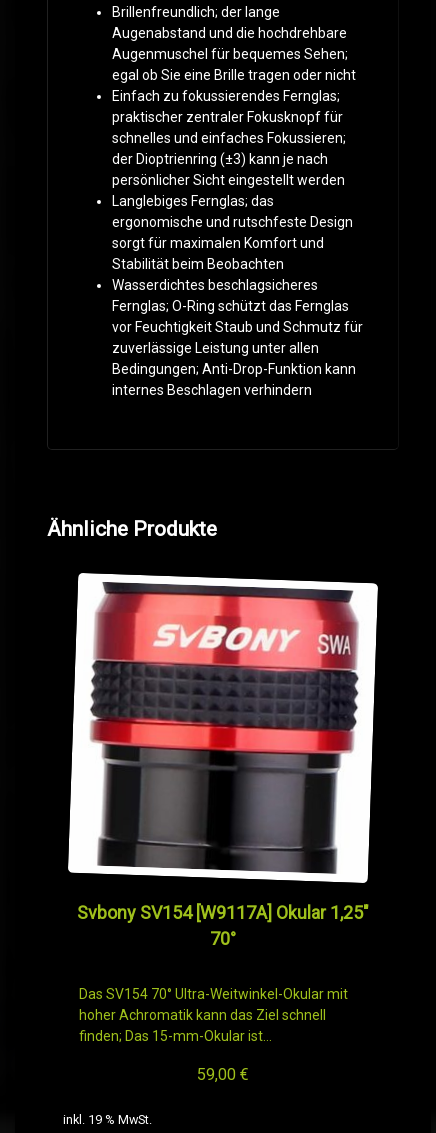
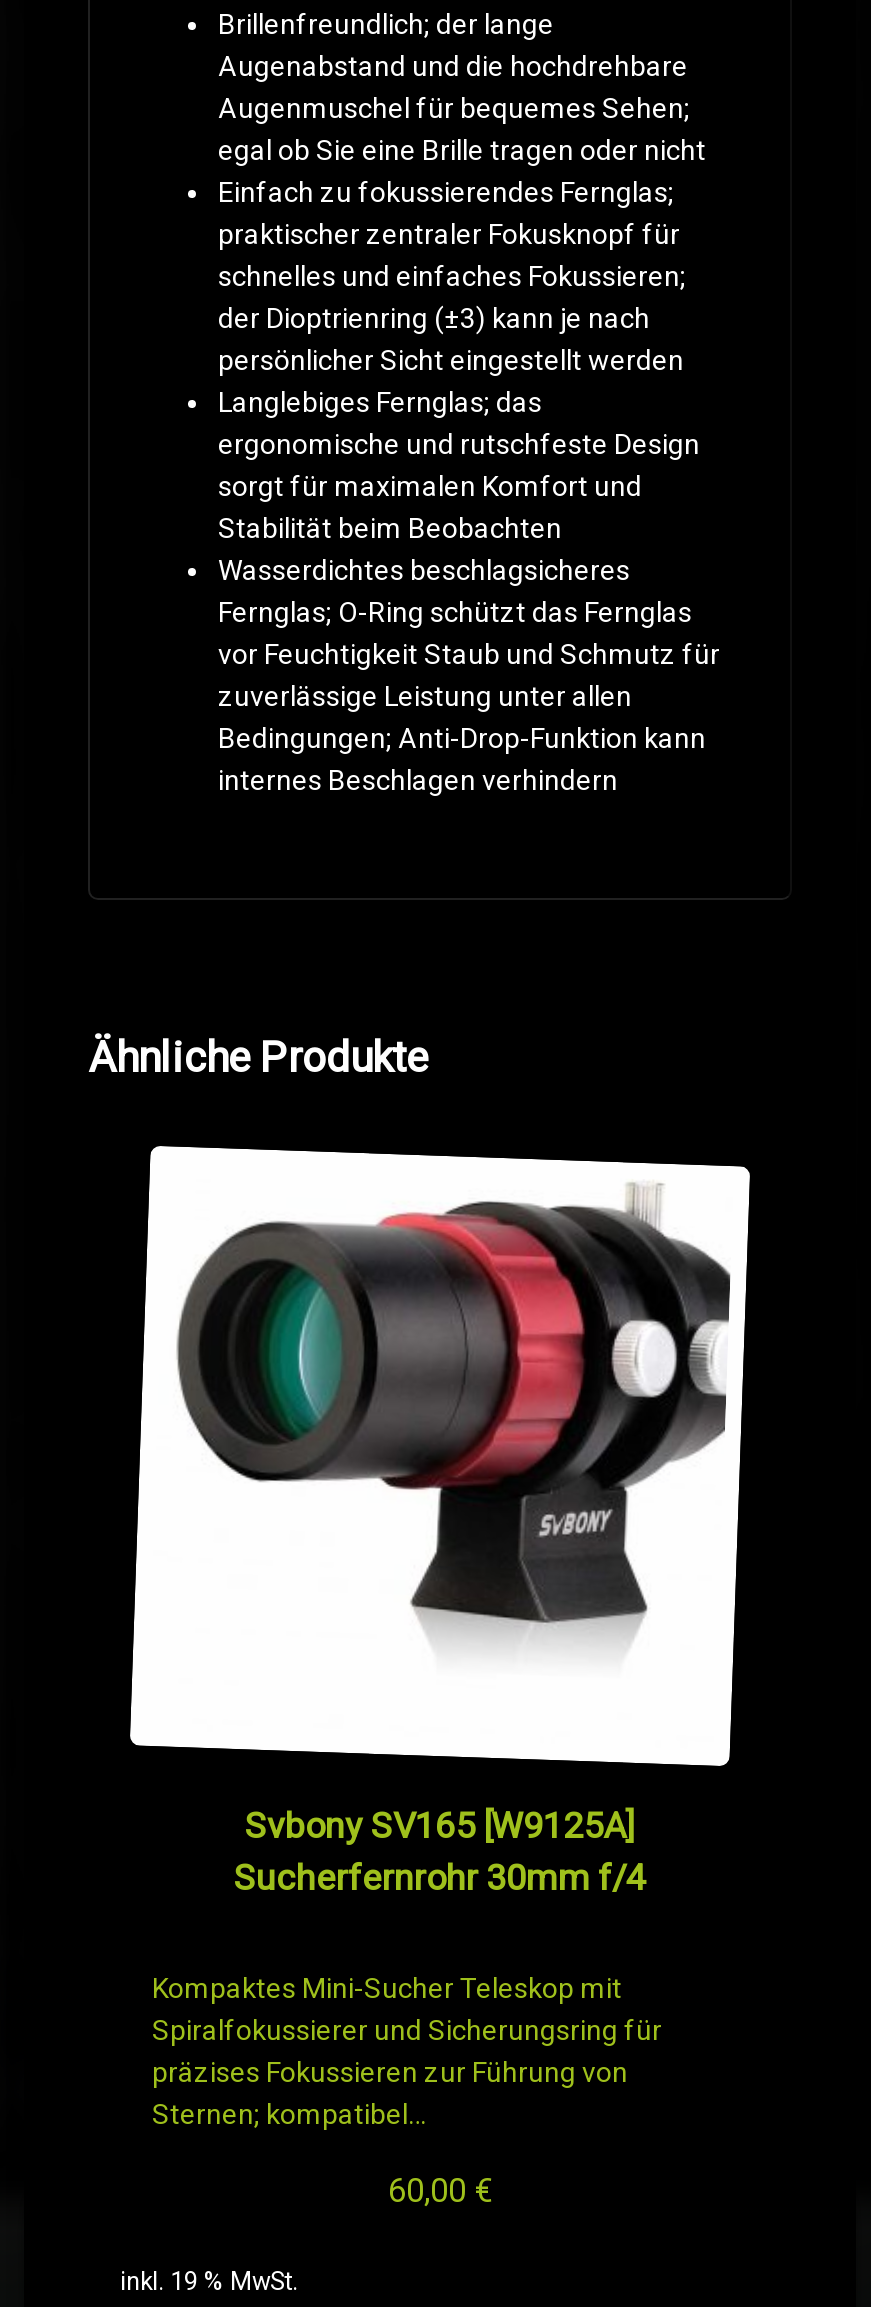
- [image]
- Svbony SV154 [W9117A] Okular 1,25″
- 70°
+ [image]
+ Svbony SV165 [W9125A]
+ Sucherfernrohr 30mm f/4

- Das SV154 70° Ultra-Weitwinkel-Okular mit
- hoher Achromatik kann das Ziel schnell
- finden; Das 15-mm-Okular ist…
+ Kompaktes Mini-Sucher Teleskop mit
+ Spiralfokussierer und Sicherungsring für
+ präzises Fokussieren zur Führung von
+ Sternen; kompatibel…

- 59,00 €
+ 60,00 €
